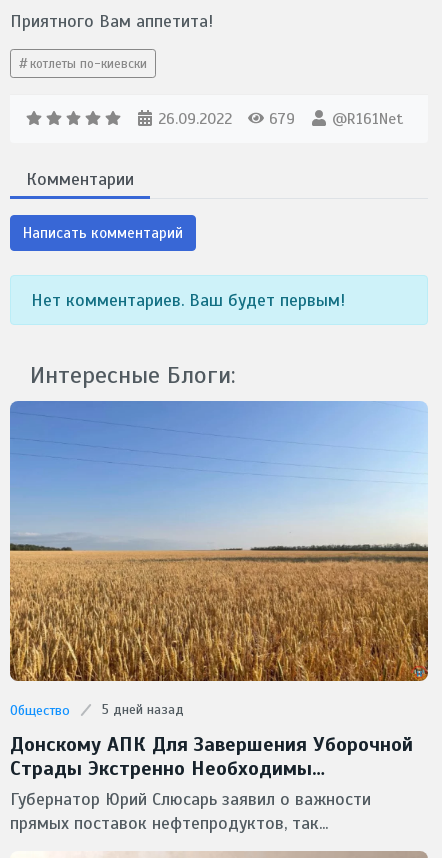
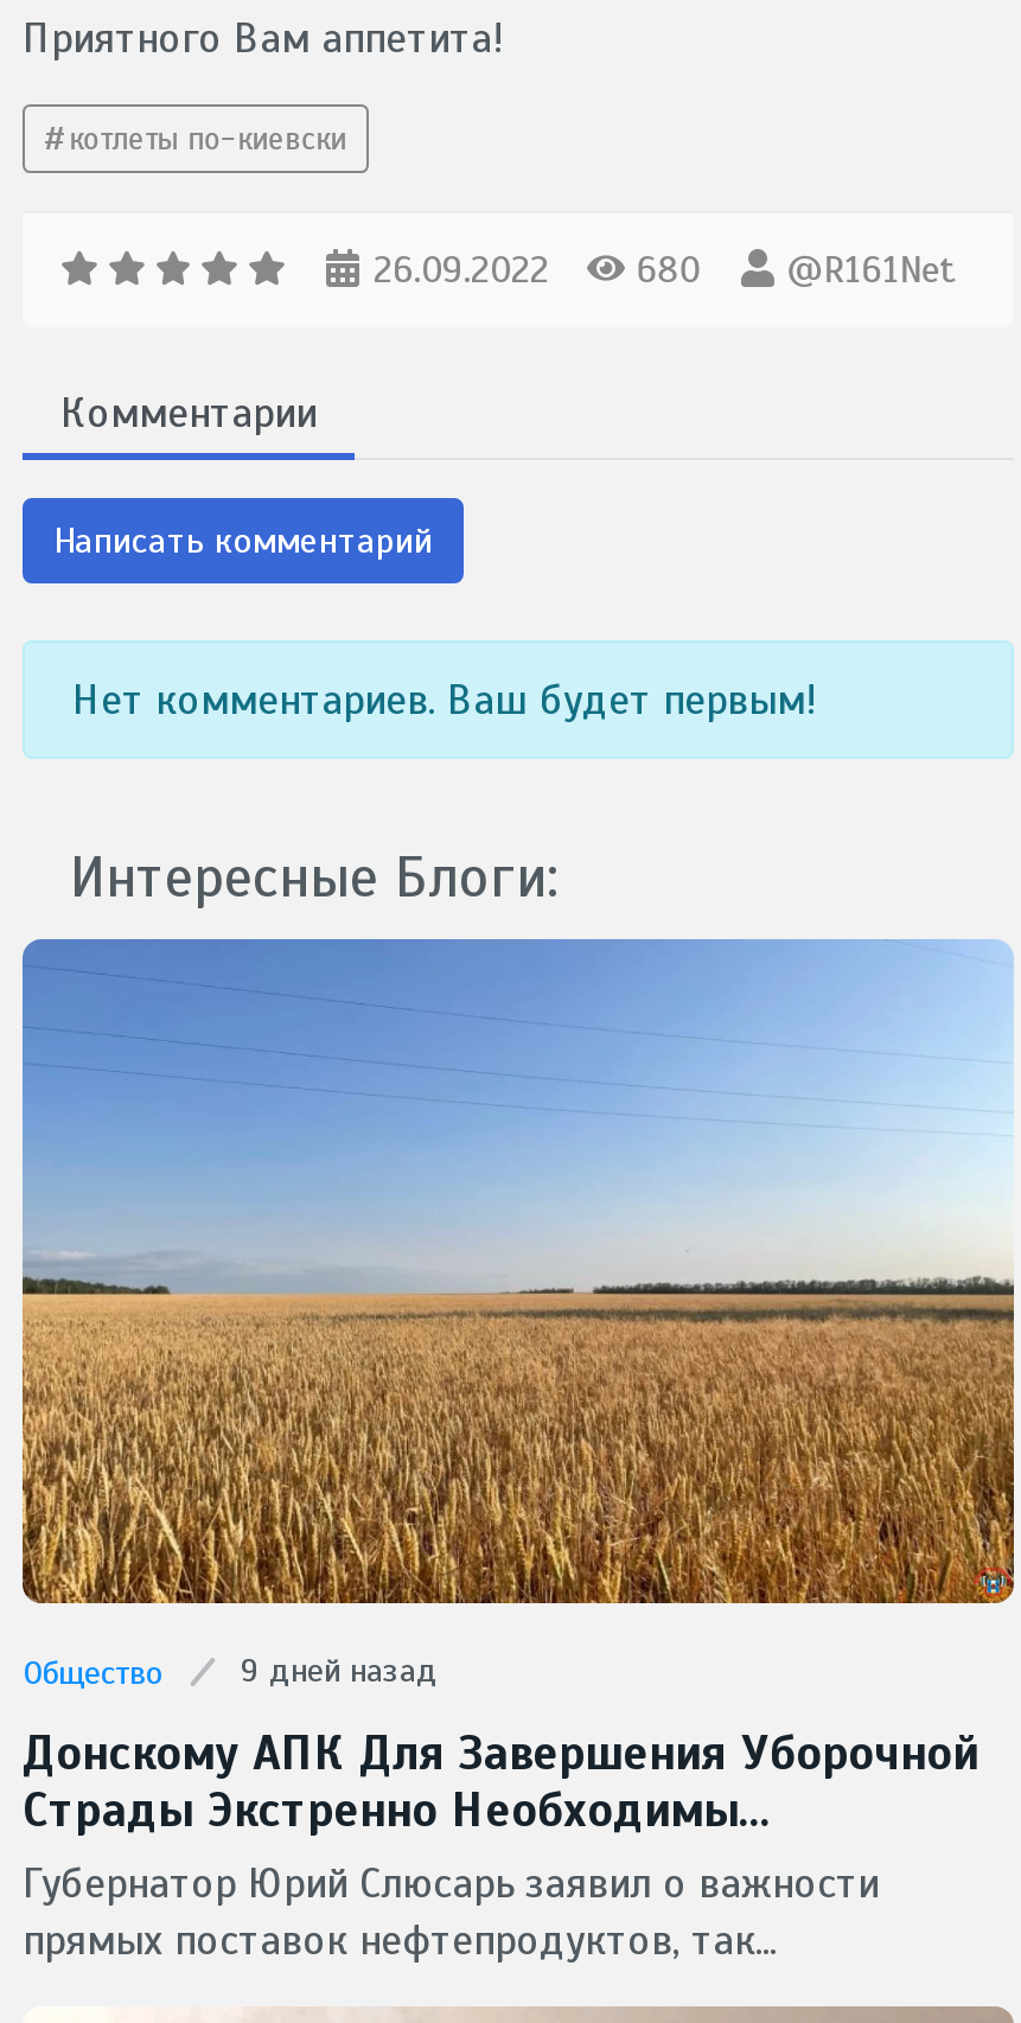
- 26.09.2022 679 @R161Net
+ 26.09.2022 680 @R161Net

- Общество 5 дней назад
+ Общество 9 дней назад
